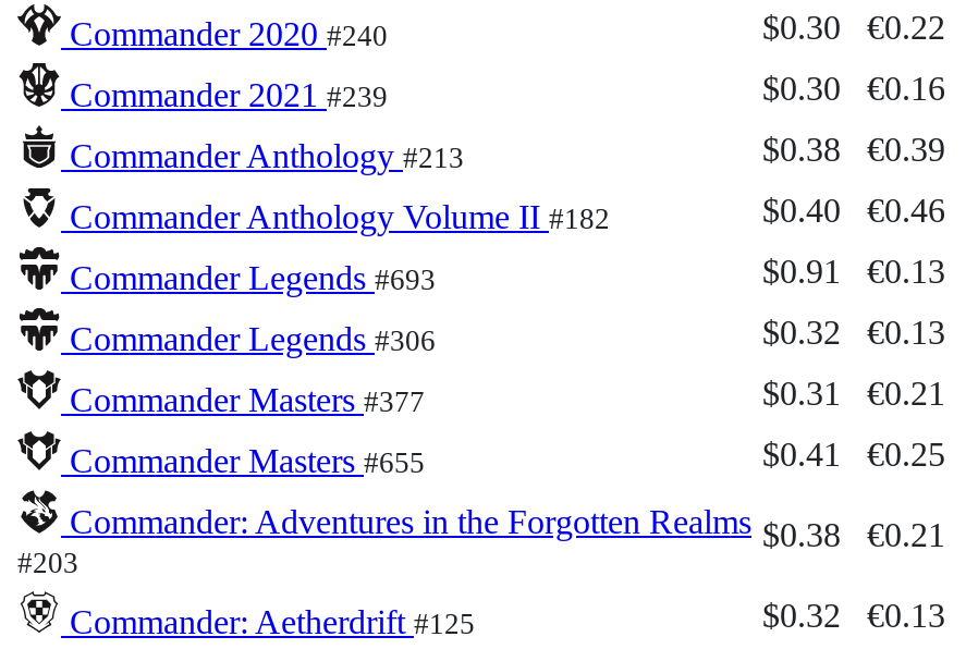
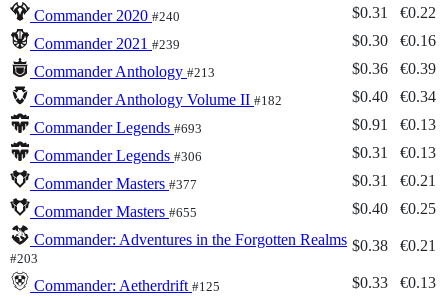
- $0.30 €0.22
+ $0.31 €0.22

- $0.38 €0.39
+ $0.36 €0.39

- $0.40 €0.46
+ $0.40 €0.34

- $0.32 €0.13
+ $0.31 €0.13

- $0.41 €0.25
+ $0.40 €0.25

- $0.32 €0.13
+ $0.33 €0.13
